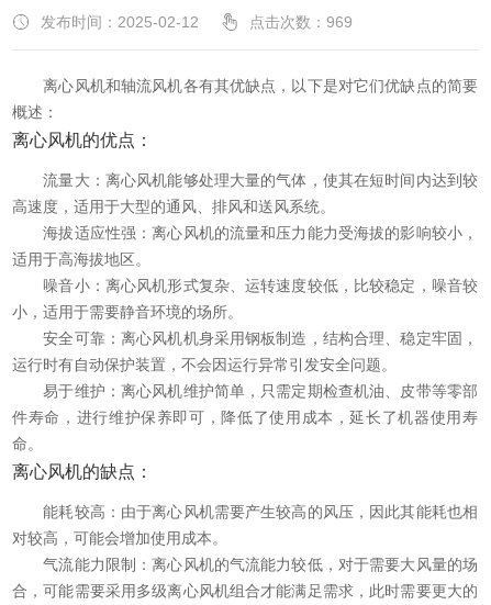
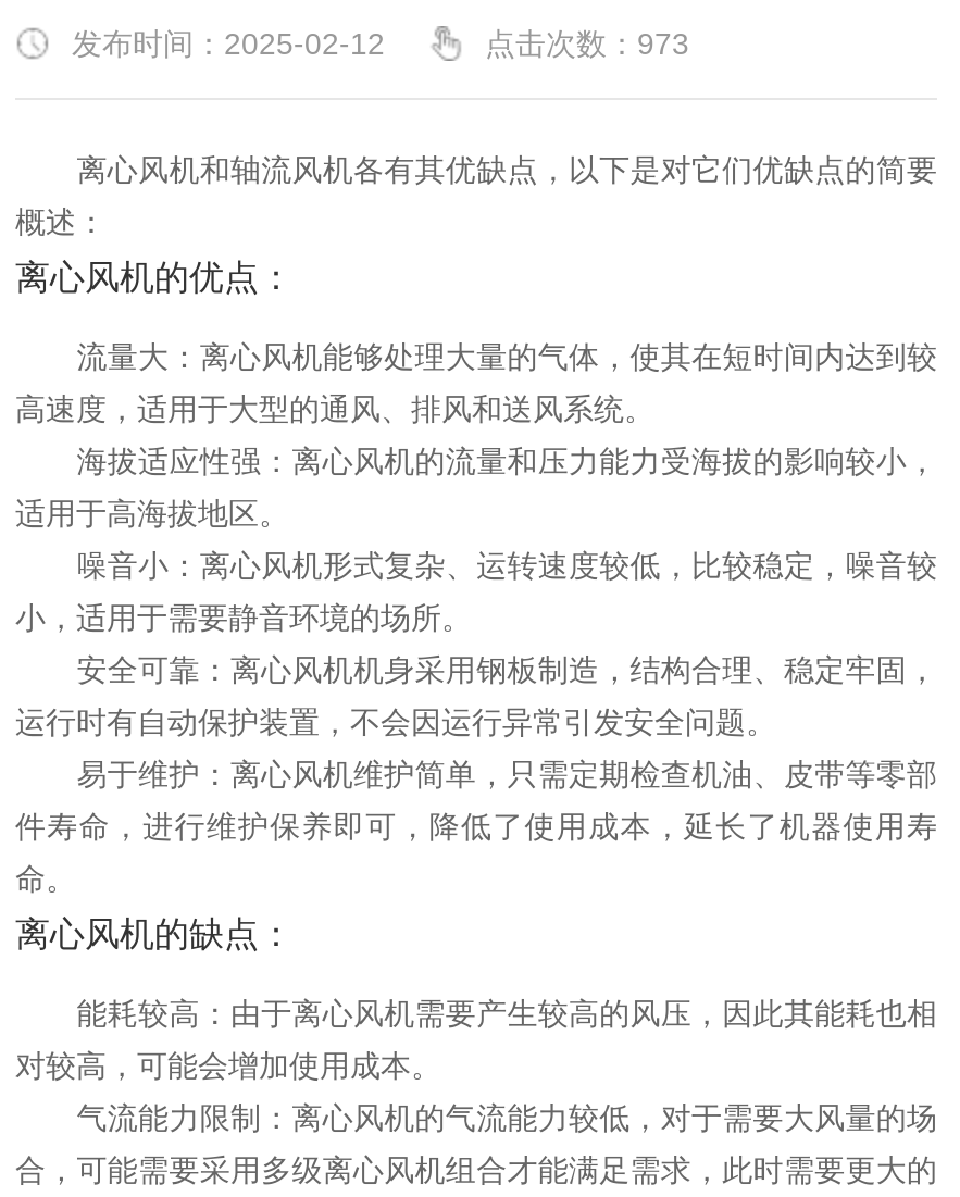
- 点击次数：969
+ 点击次数：973
